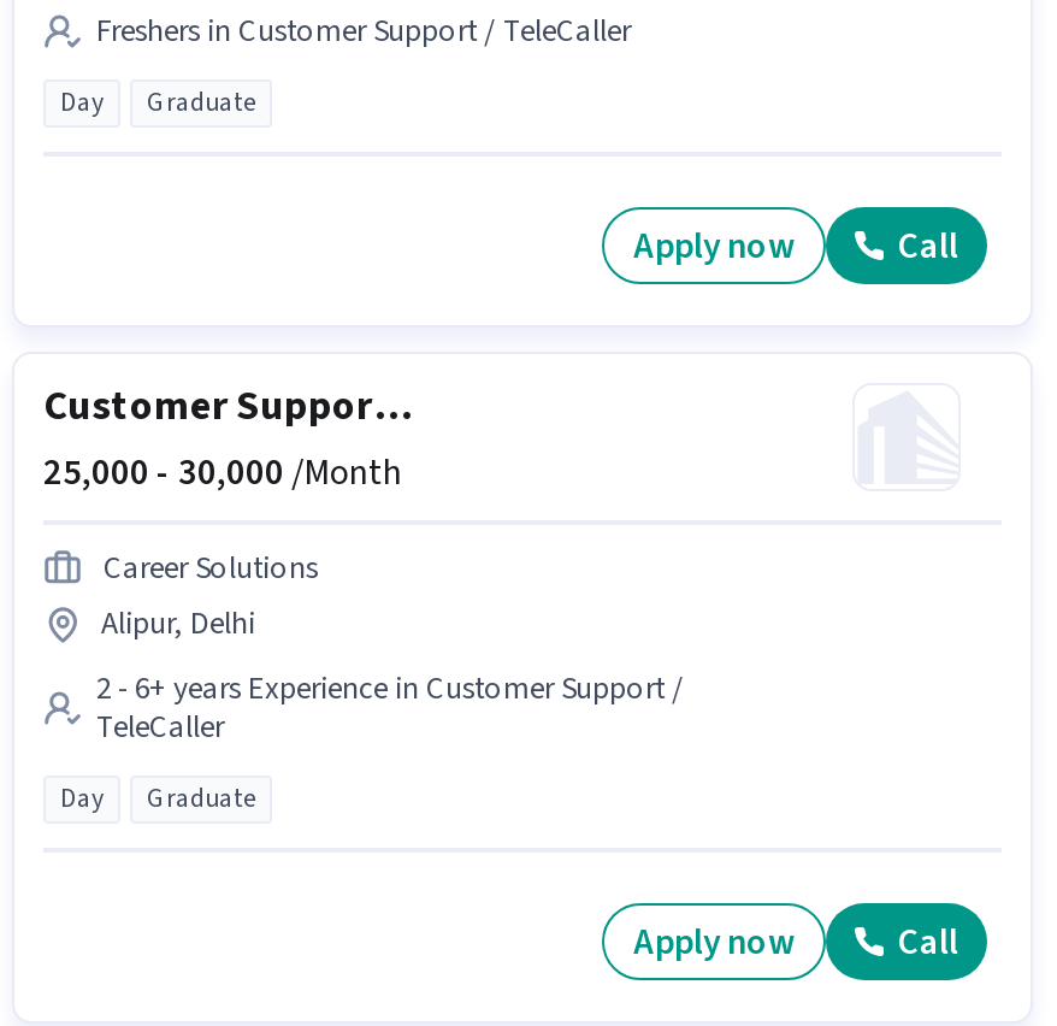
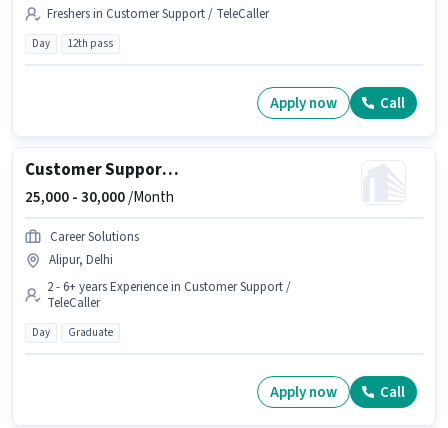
- Graduate
+ 12th pass
